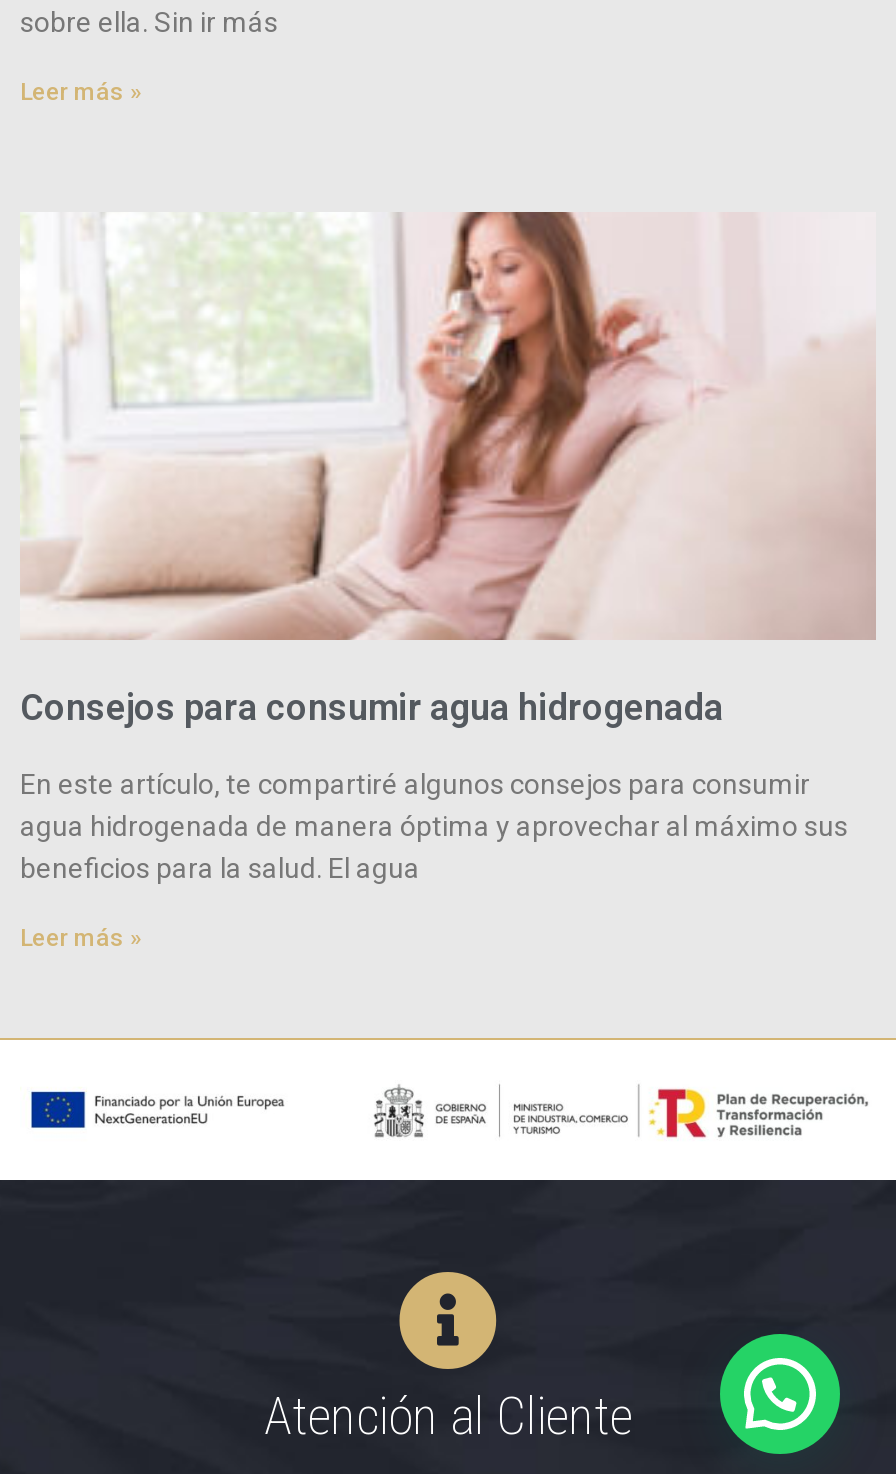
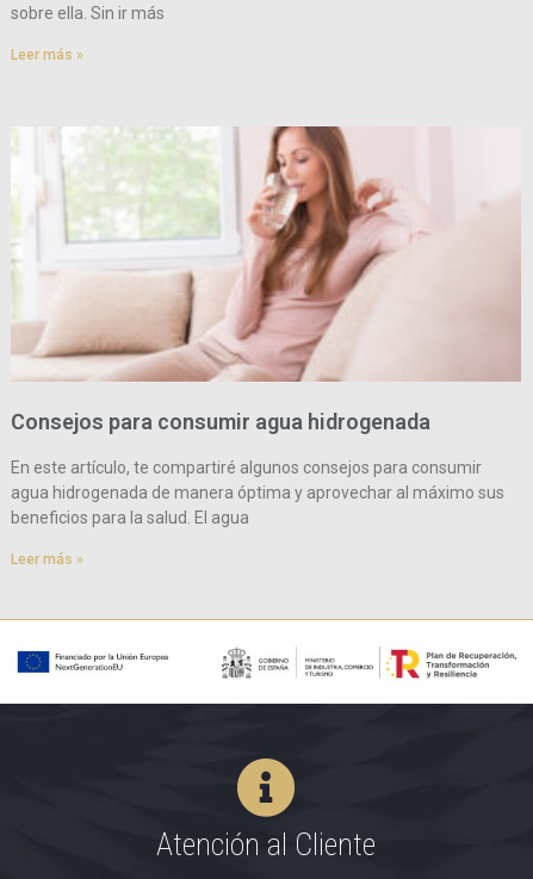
- [image]
